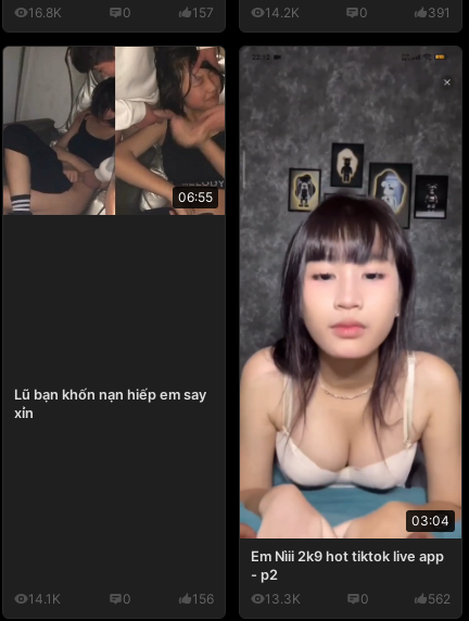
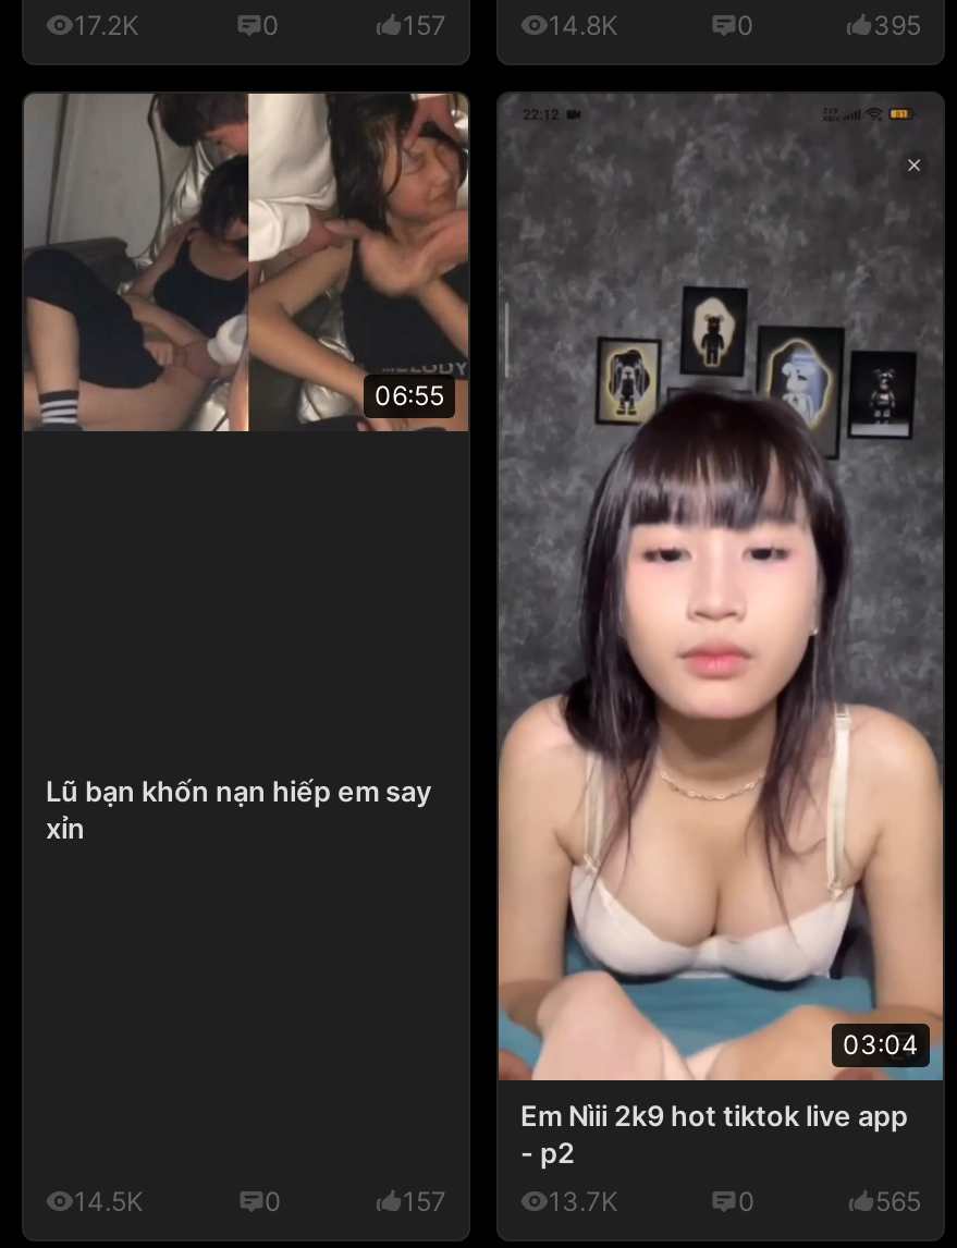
- 16.8K
+ 17.2K

- 14.2K
+ 14.8K

- 391
+ 395

- 14.1K
+ 14.5K

- 156
+ 157

- 13.3K
+ 13.7K

- 562
+ 565
